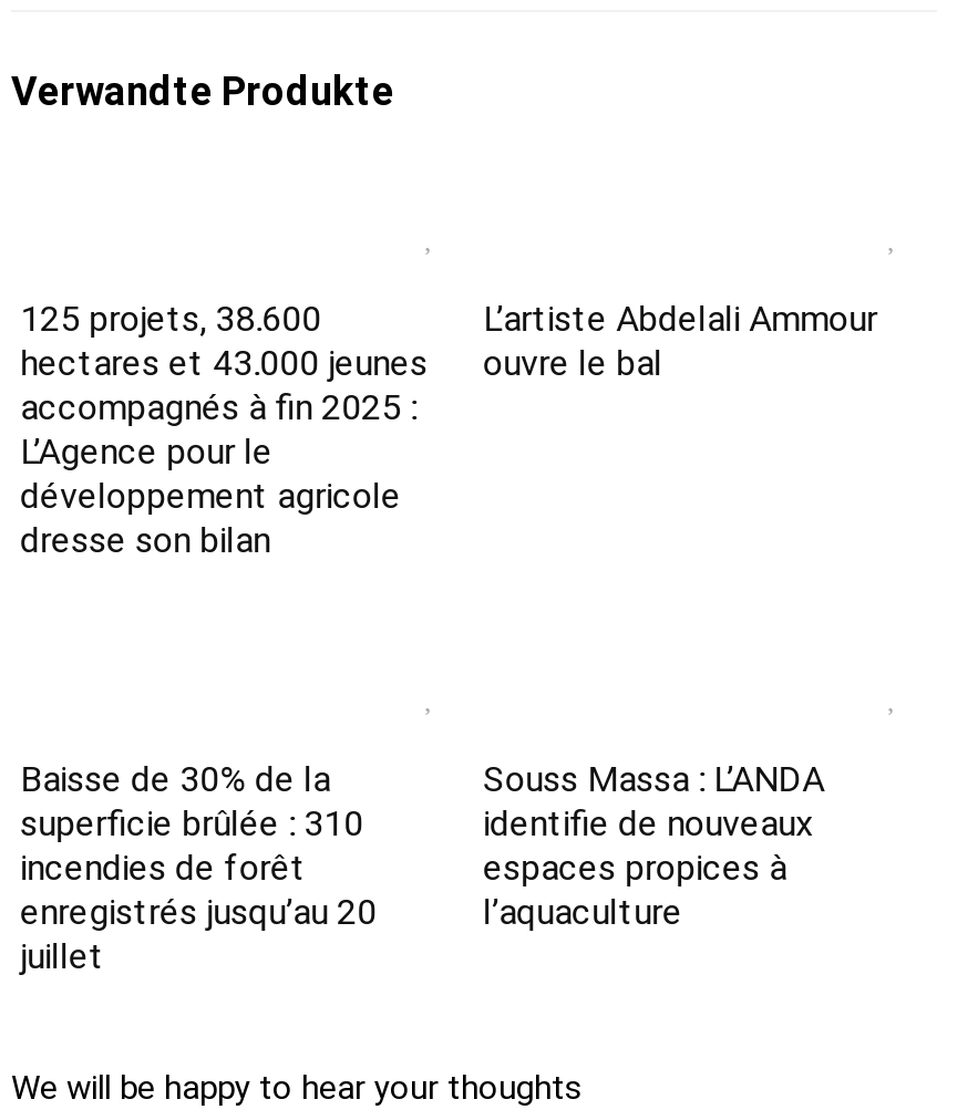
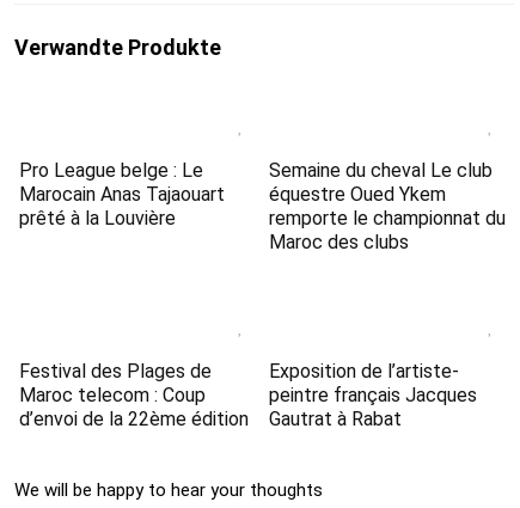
- 125 projets, 38.600
- hectares et 43.000 jeunes
- accompagnés à fin 2025 :
- L’Agence pour le
- développement agricole
- dresse son bilan
+ Pro League belge : Le
+ Marocain Anas Tajaouart
+ prêté à la Louvière

- L’artiste Abdelali Ammour
- ouvre le bal
+ Semaine du cheval Le club
+ équestre Oued Ykem
+ remporte le championnat du
+ Maroc des clubs

- Baisse de 30% de la
- superficie brûlée : 310
- incendies de forêt
- enregistrés jusqu’au 20
- juillet
+ Festival des Plages de
+ Maroc telecom : Coup
+ d’envoi de la 22ème édition

- Souss Massa : L’ANDA
- identifie de nouveaux
- espaces propices à
- l’aquaculture
+ Exposition de l’artiste-
+ peintre français Jacques
+ Gautrat à Rabat
